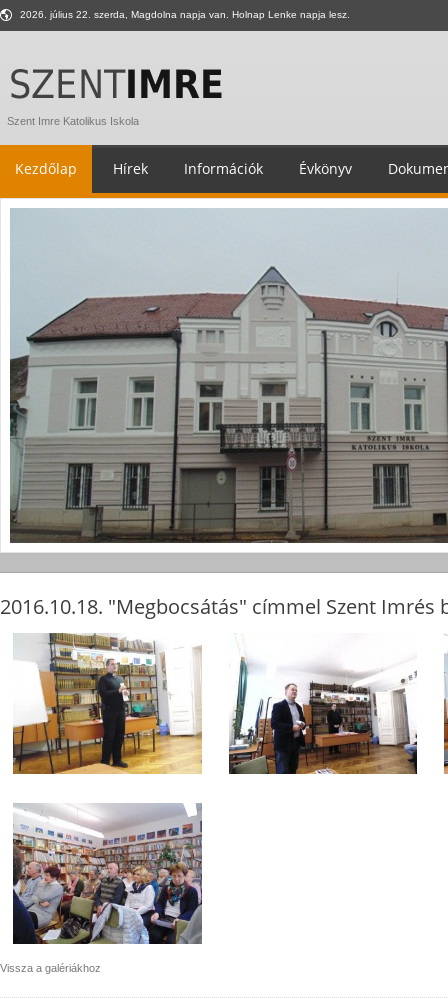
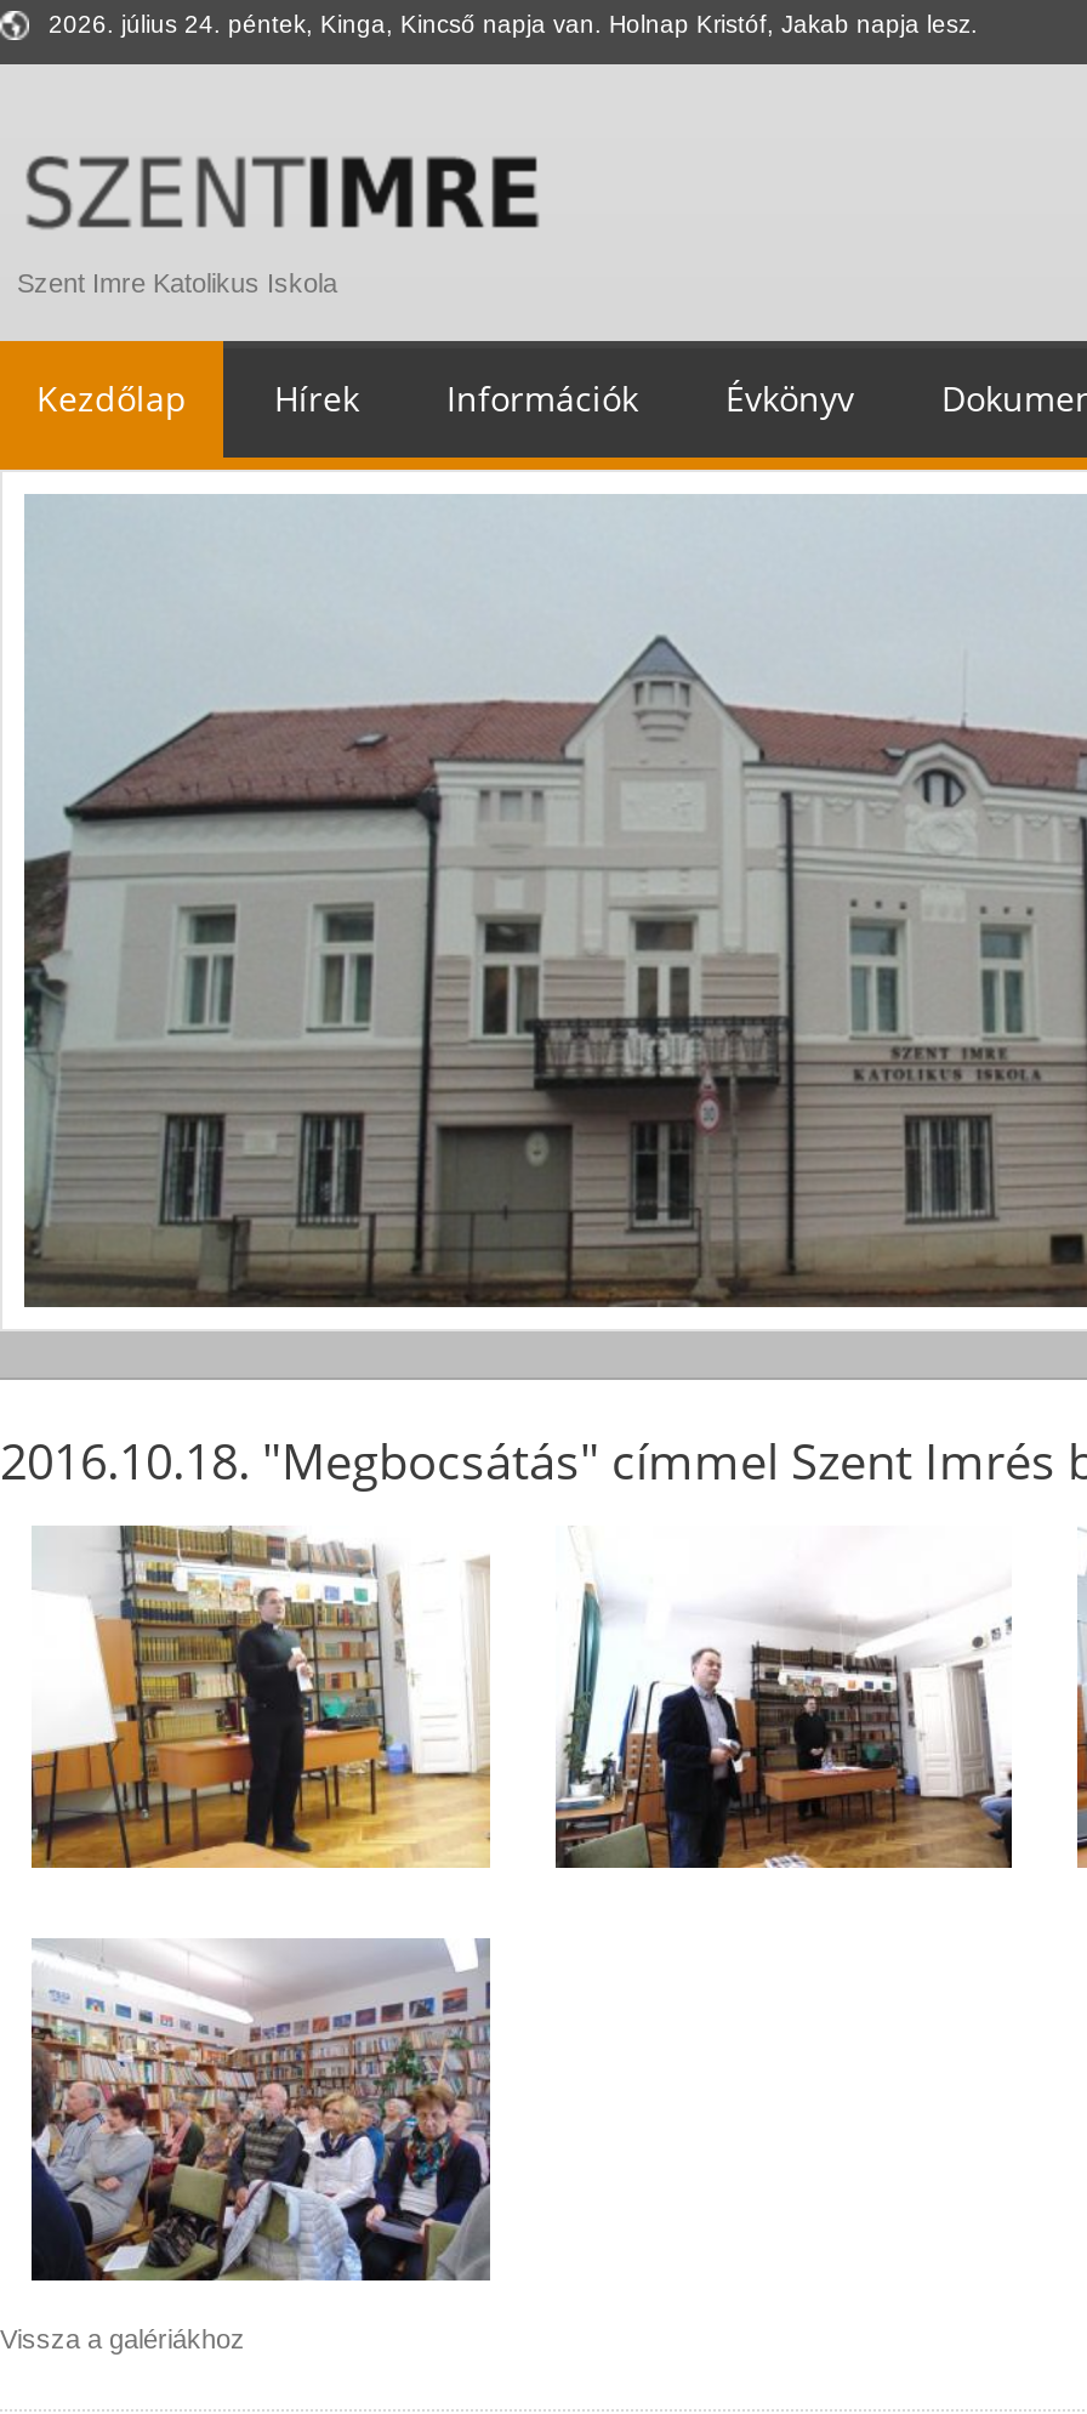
- 2026. július 22. szerda, Magdolna napja van. Holnap Lenke napja lesz.
+ 2026. július 24. péntek, Kinga, Kincső napja van. Holnap Kristóf, Jakab napja lesz.
